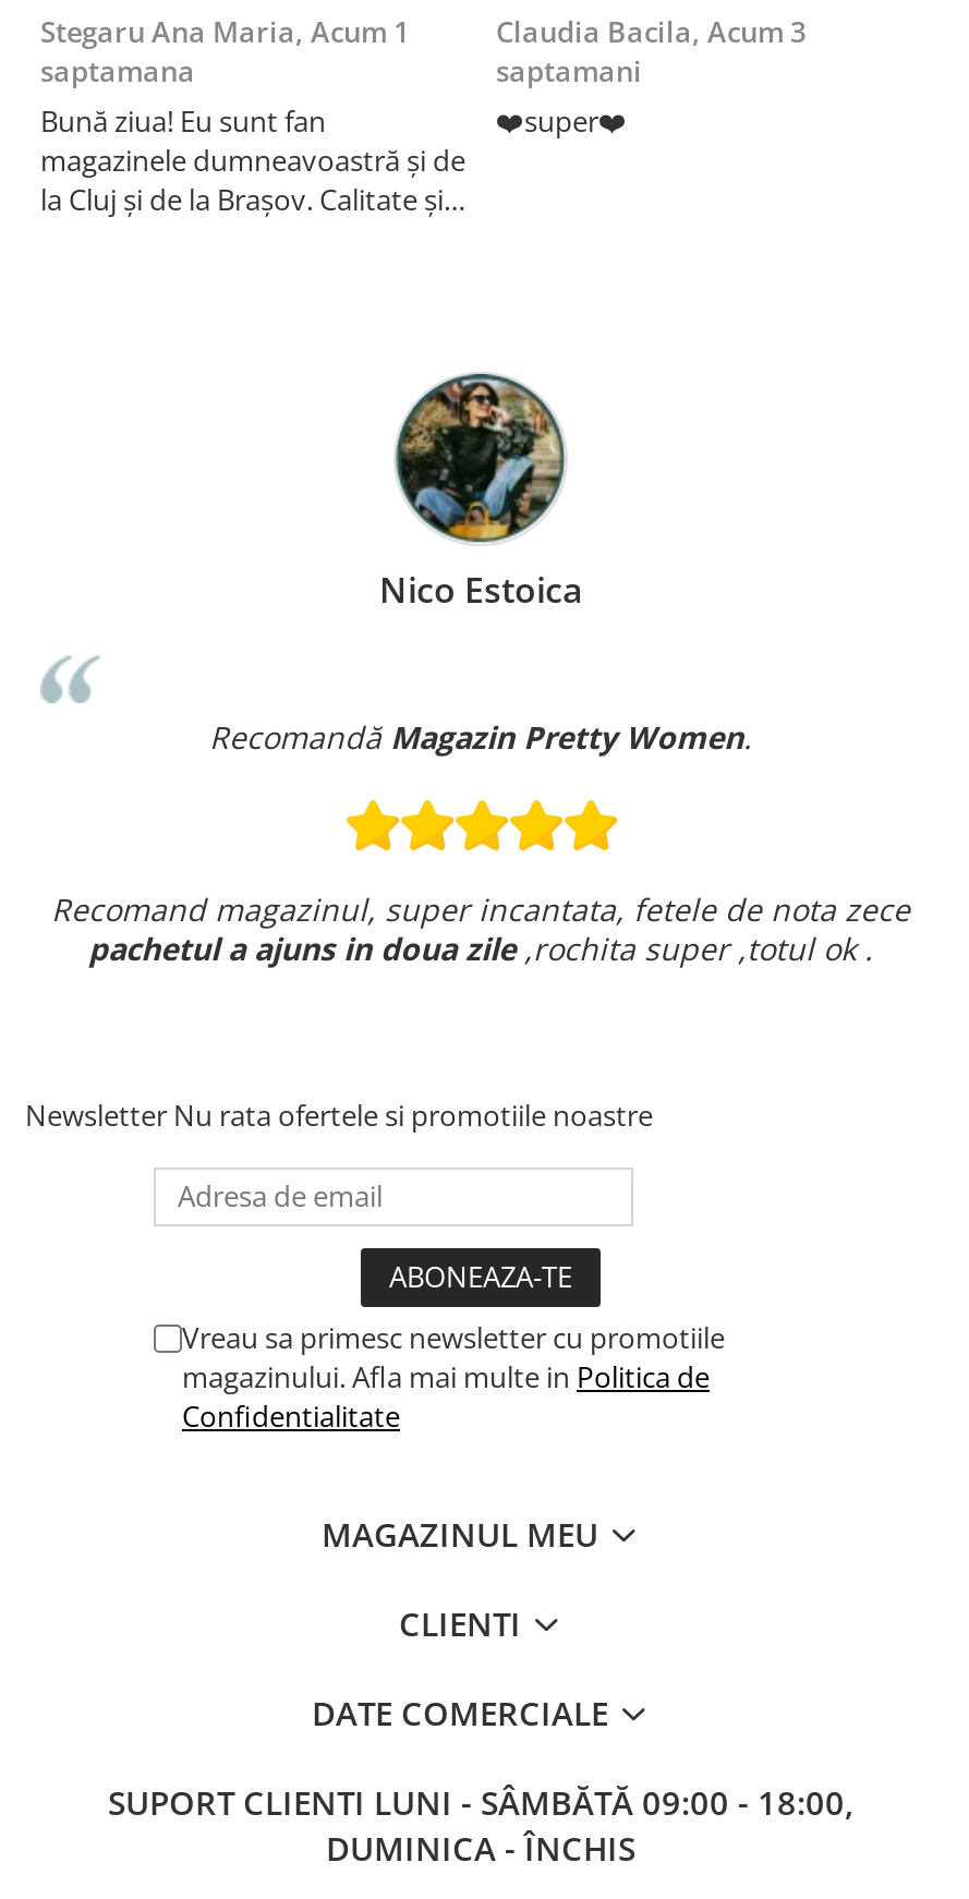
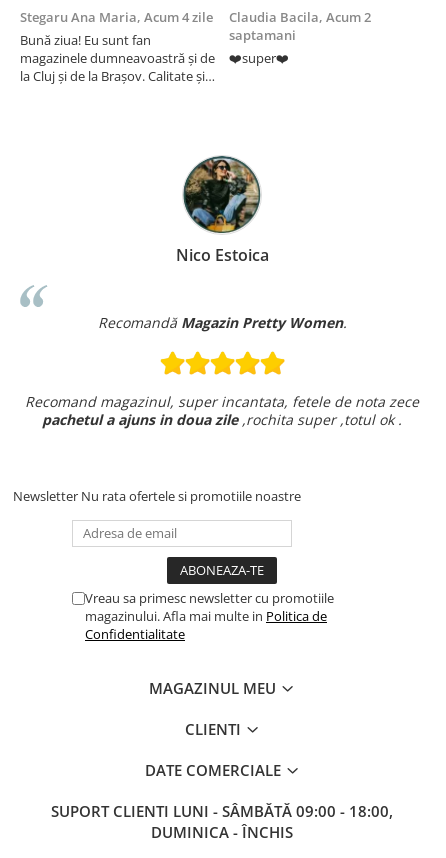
- Stegaru Ana Maria, Acum 1
- saptamana
+ Stegaru Ana Maria, Acum 4 zile

- Claudia Bacila, Acum 3
+ Claudia Bacila, Acum 2
